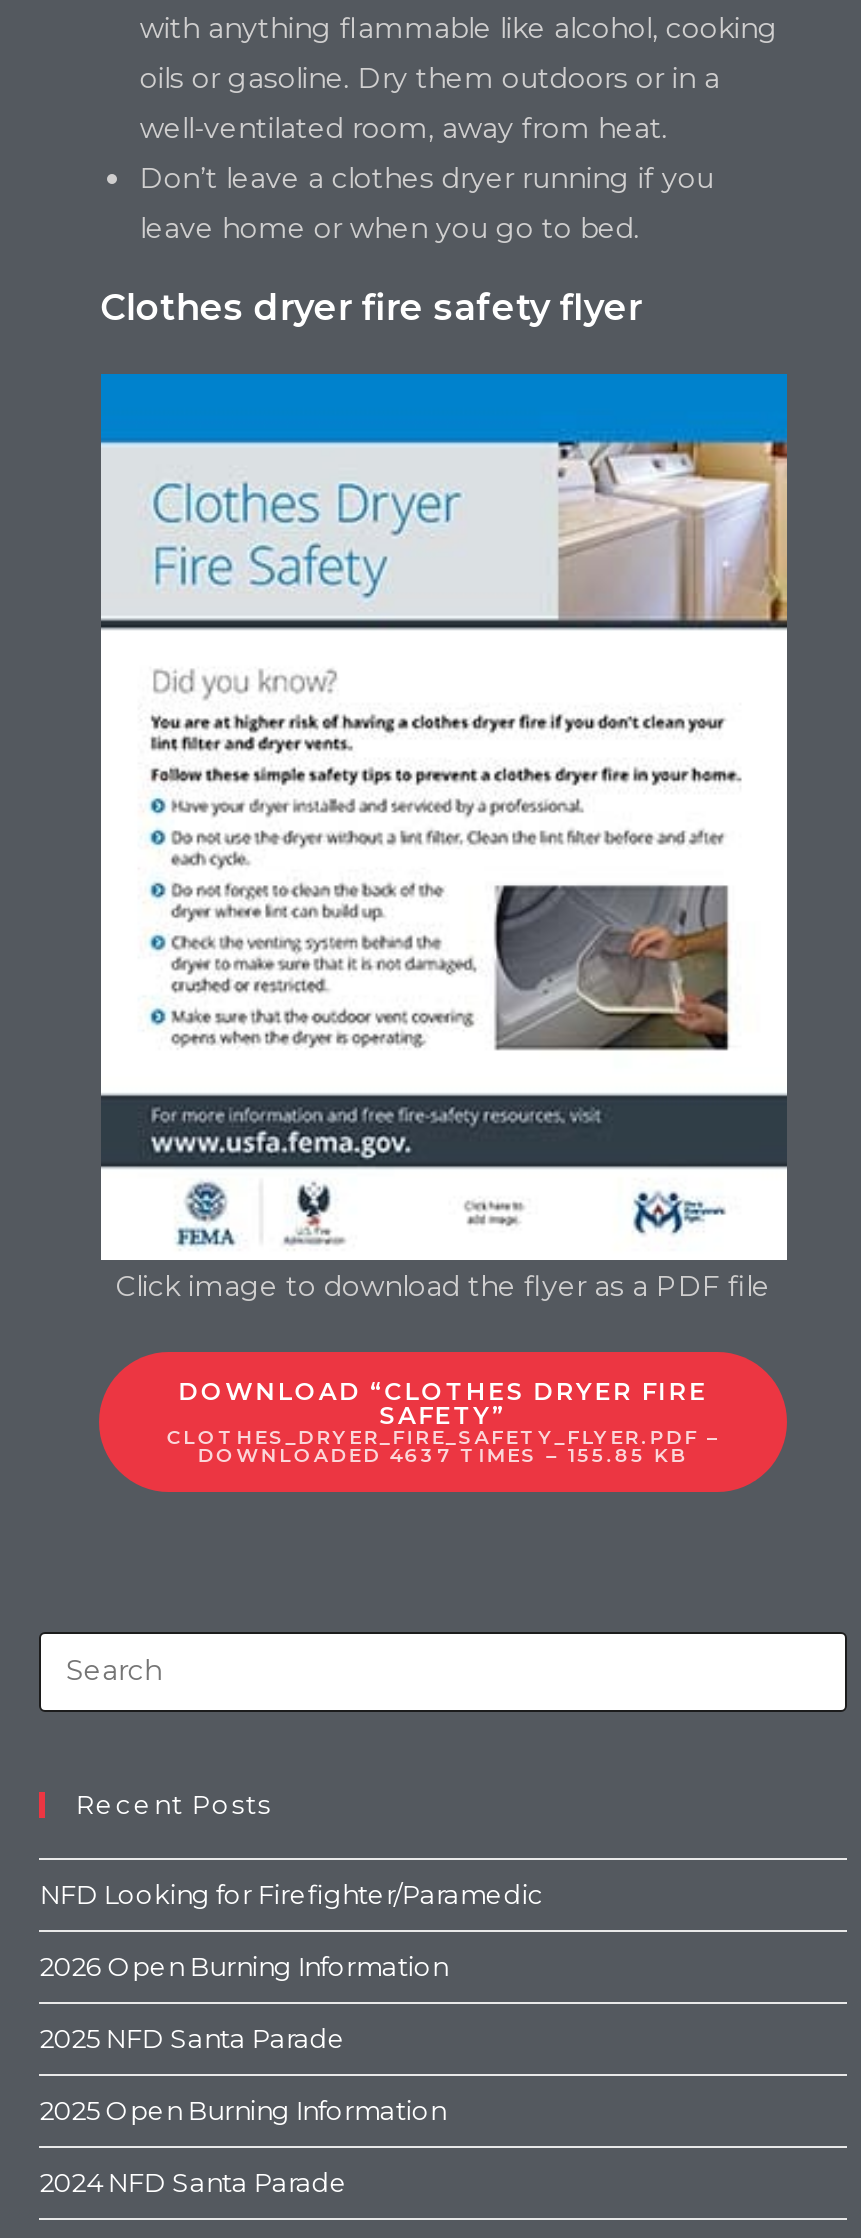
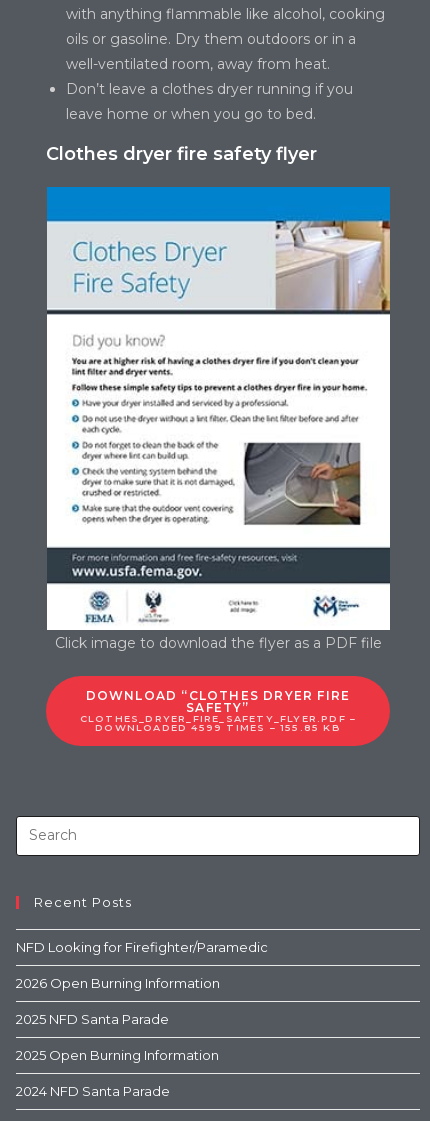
- DOWNLOADED 4637 TIMES – 155.85 KB
+ DOWNLOADED 4599 TIMES – 155.85 KB
